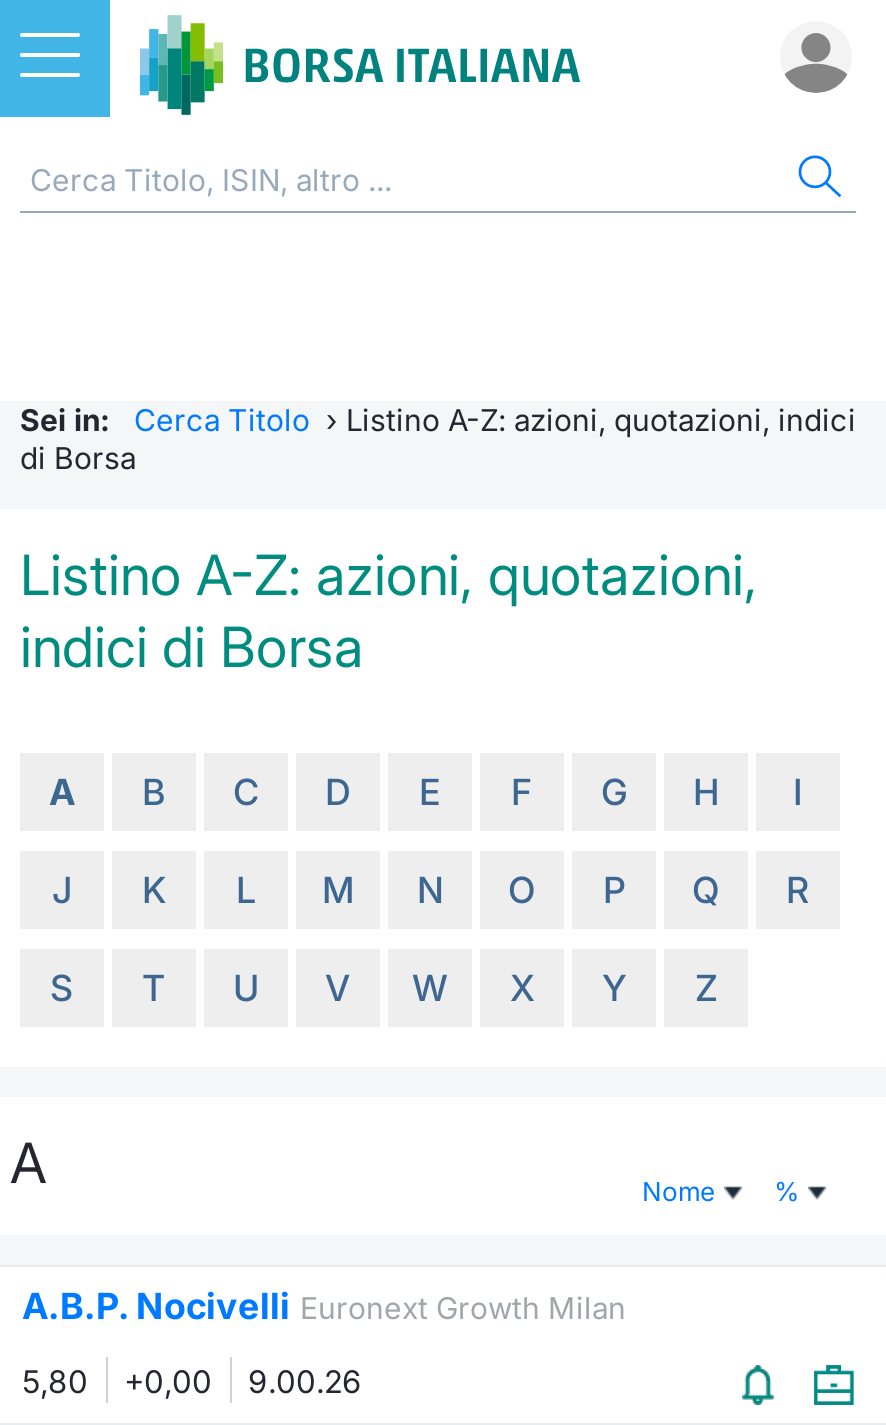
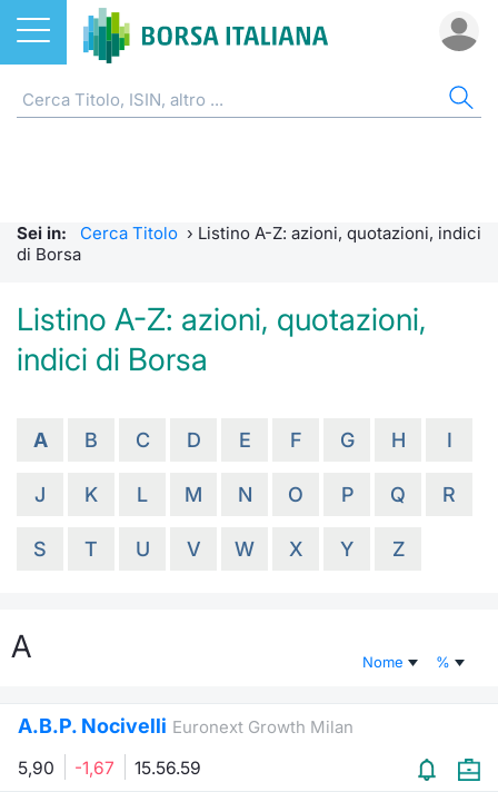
- 5,80
+ 5,90

- +0,00
+ -1,67

- 9.00.26
+ 15.56.59
